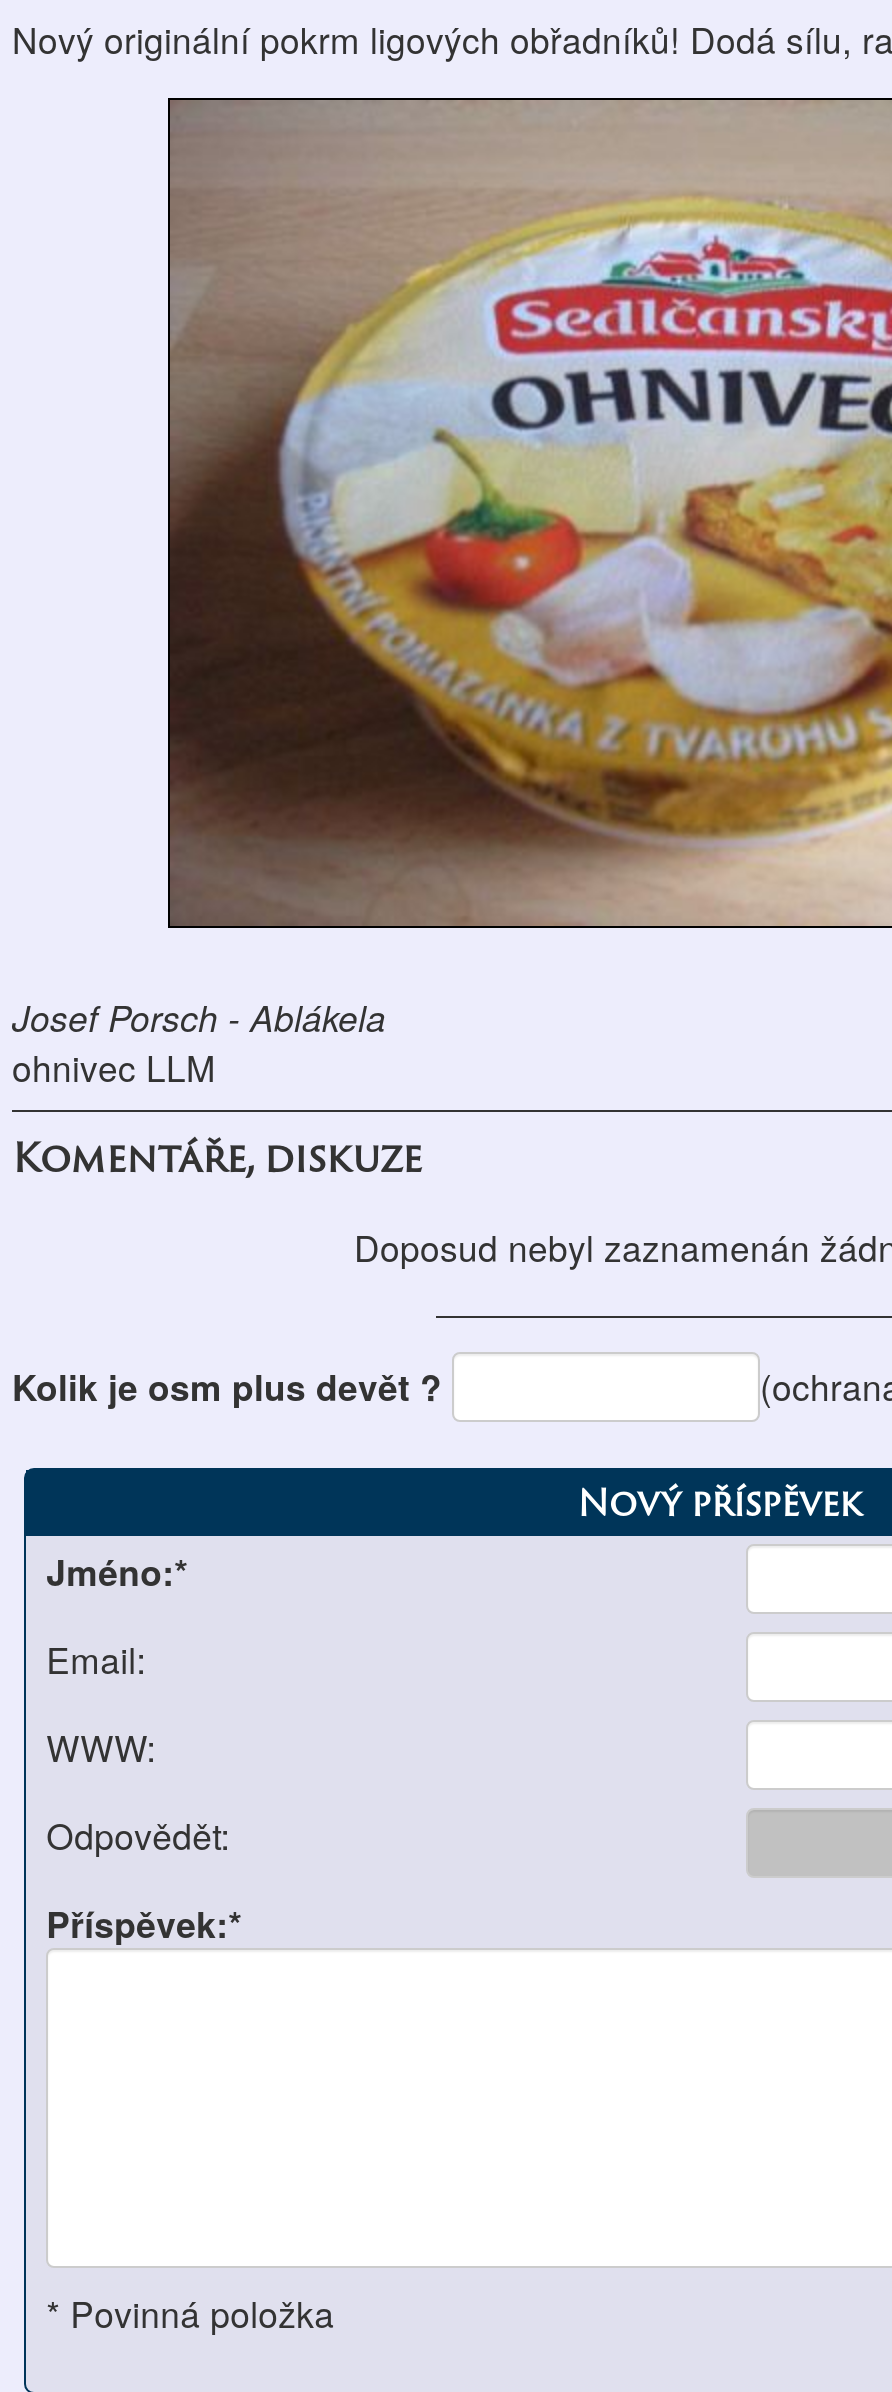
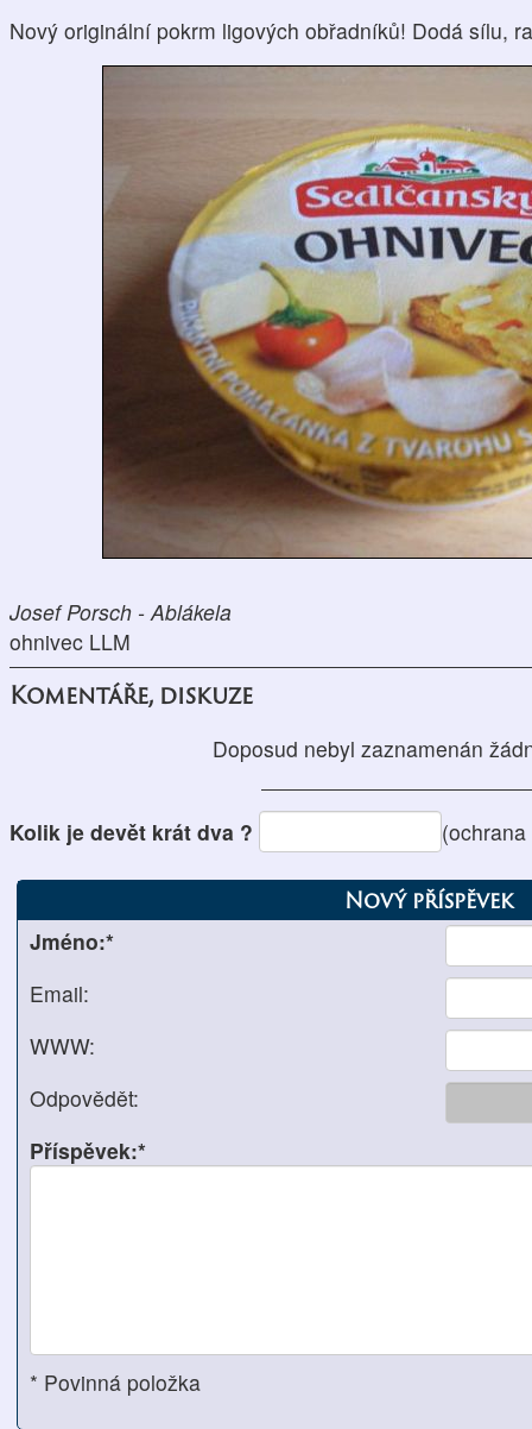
- Kolik je osm plus devět ?
+ Kolik je devět krát dva ?
